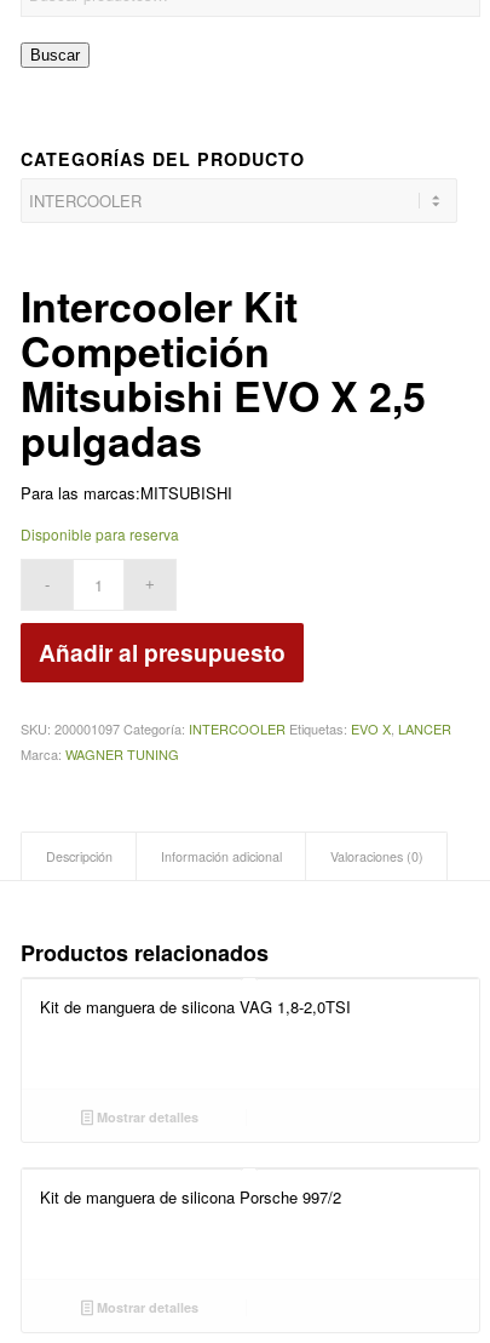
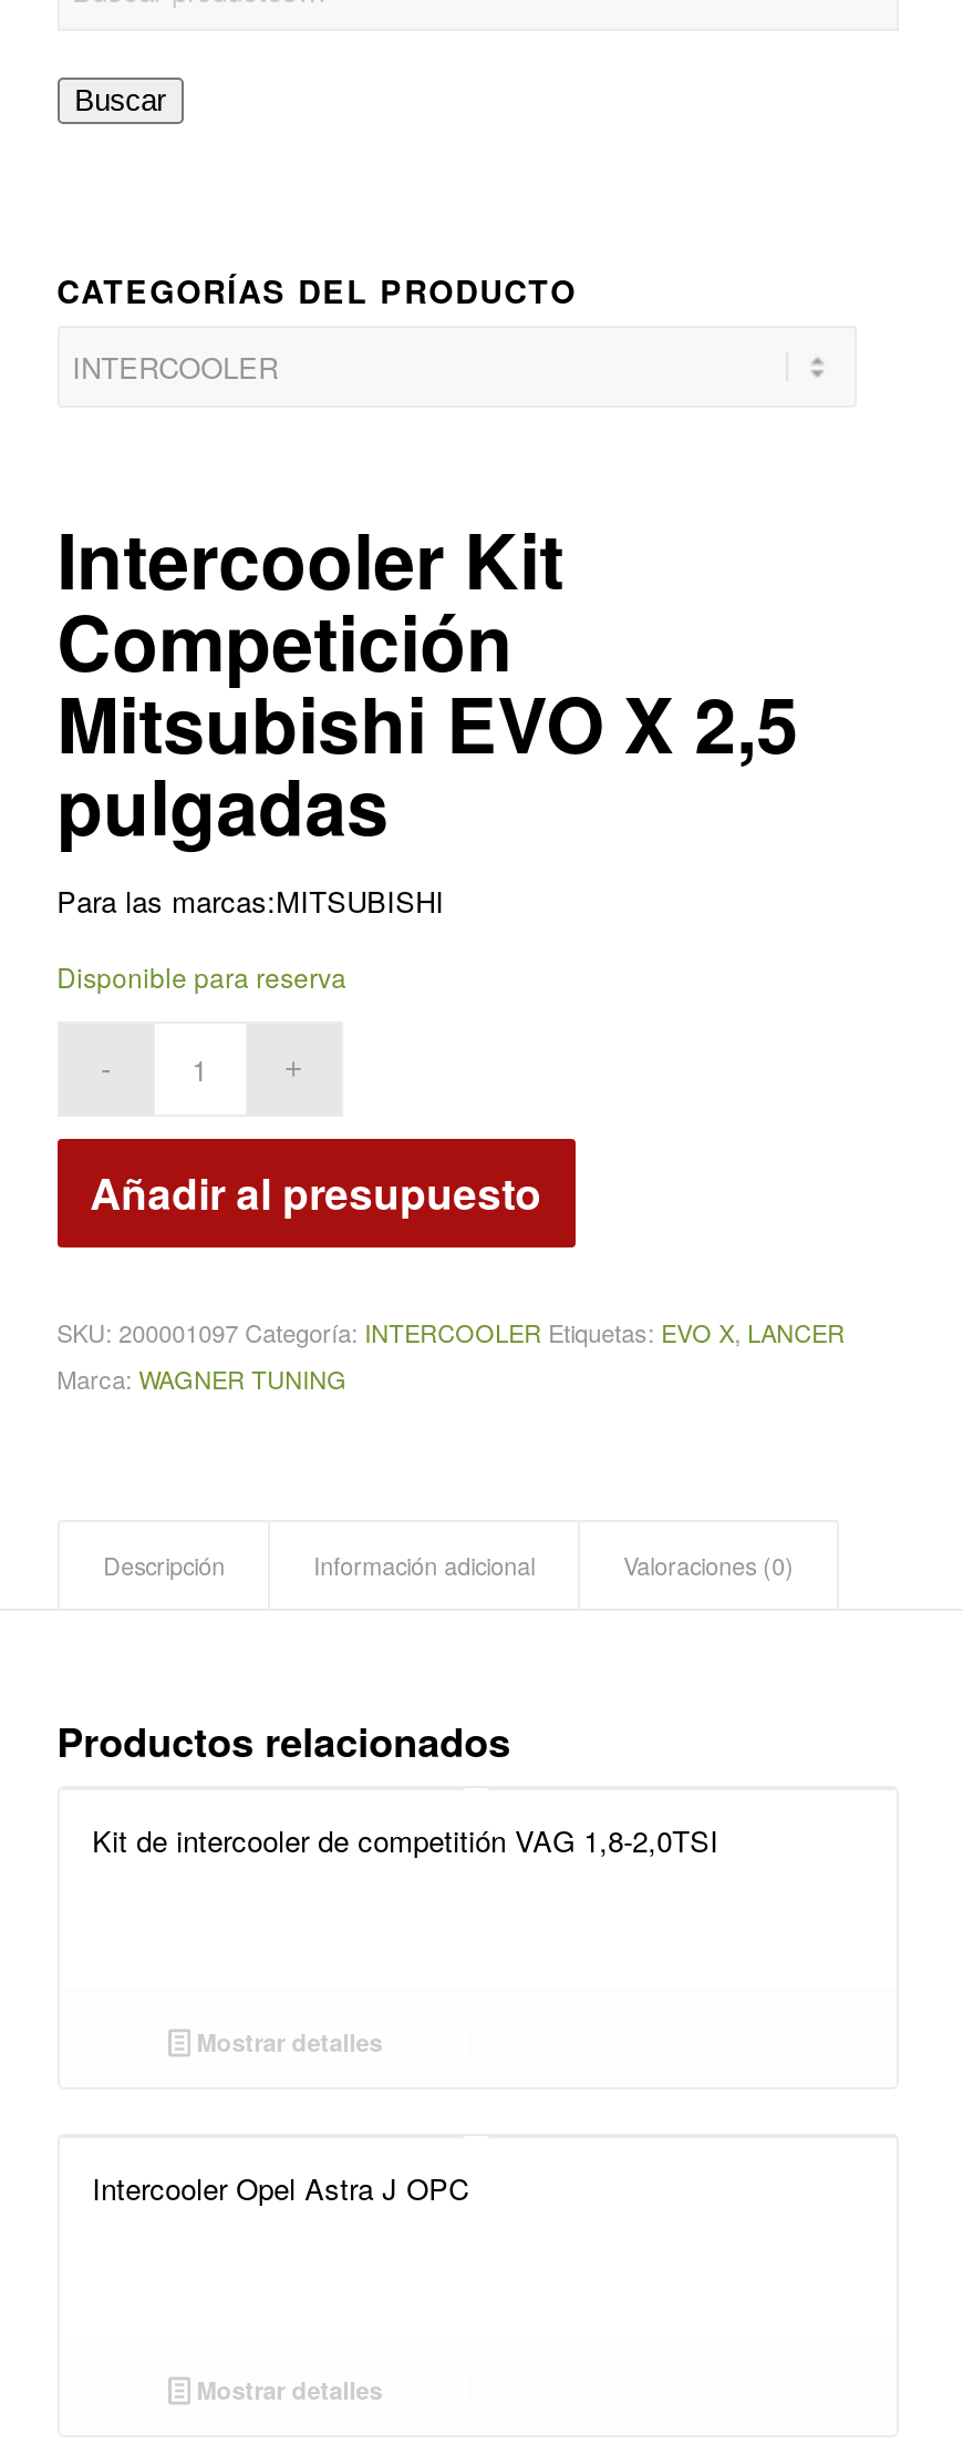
- Kit de manguera de silicona VAG 1,8-2,0TSI
+ Kit de intercooler de competitión VAG 1,8-2,0TSI

- Kit de manguera de silicona Porsche 997/2
+ Intercooler Opel Astra J OPC
